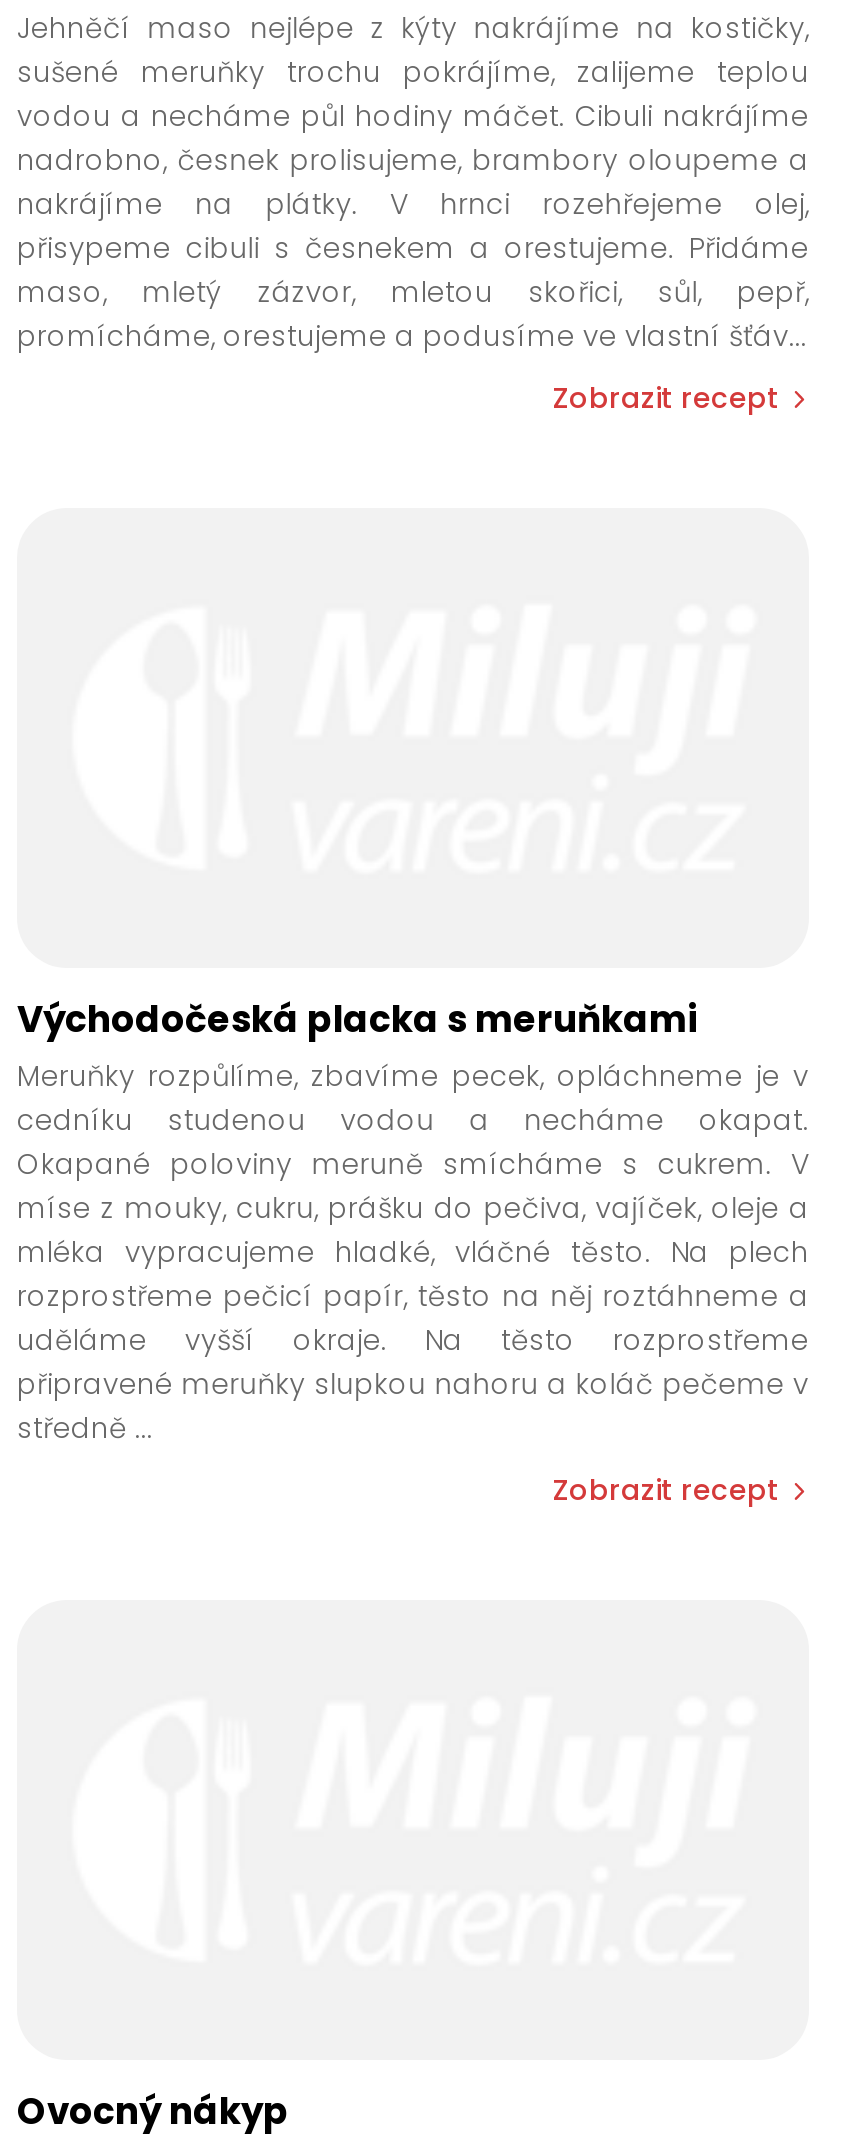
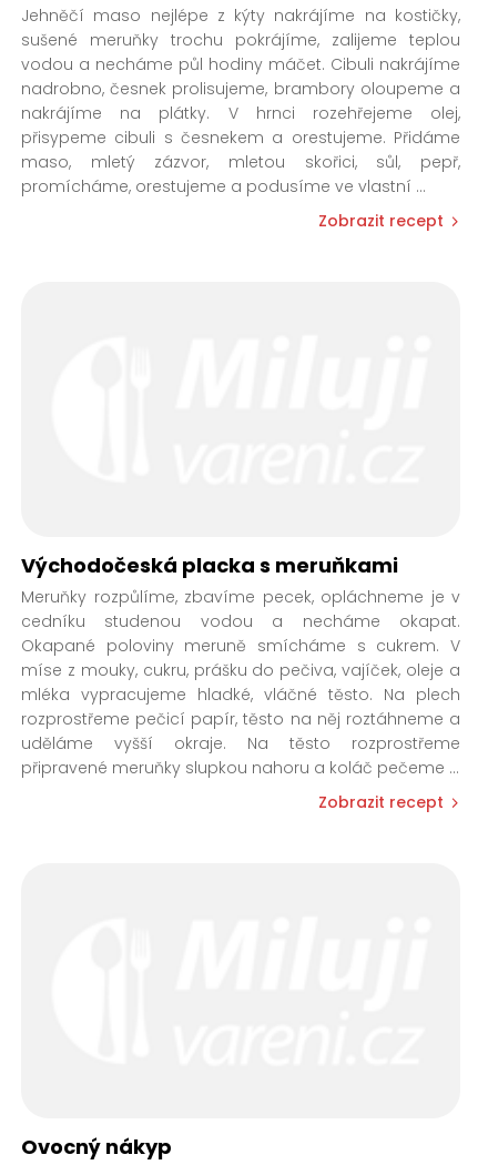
- promícháme, orestujeme a podusíme ve vlastní šťáv...
+ promícháme, orestujeme a podusíme ve vlastní ...

- připravené meruňky slupkou nahoru a koláč pečeme v
- středně ...
+ připravené meruňky slupkou nahoru a koláč pečeme ...
